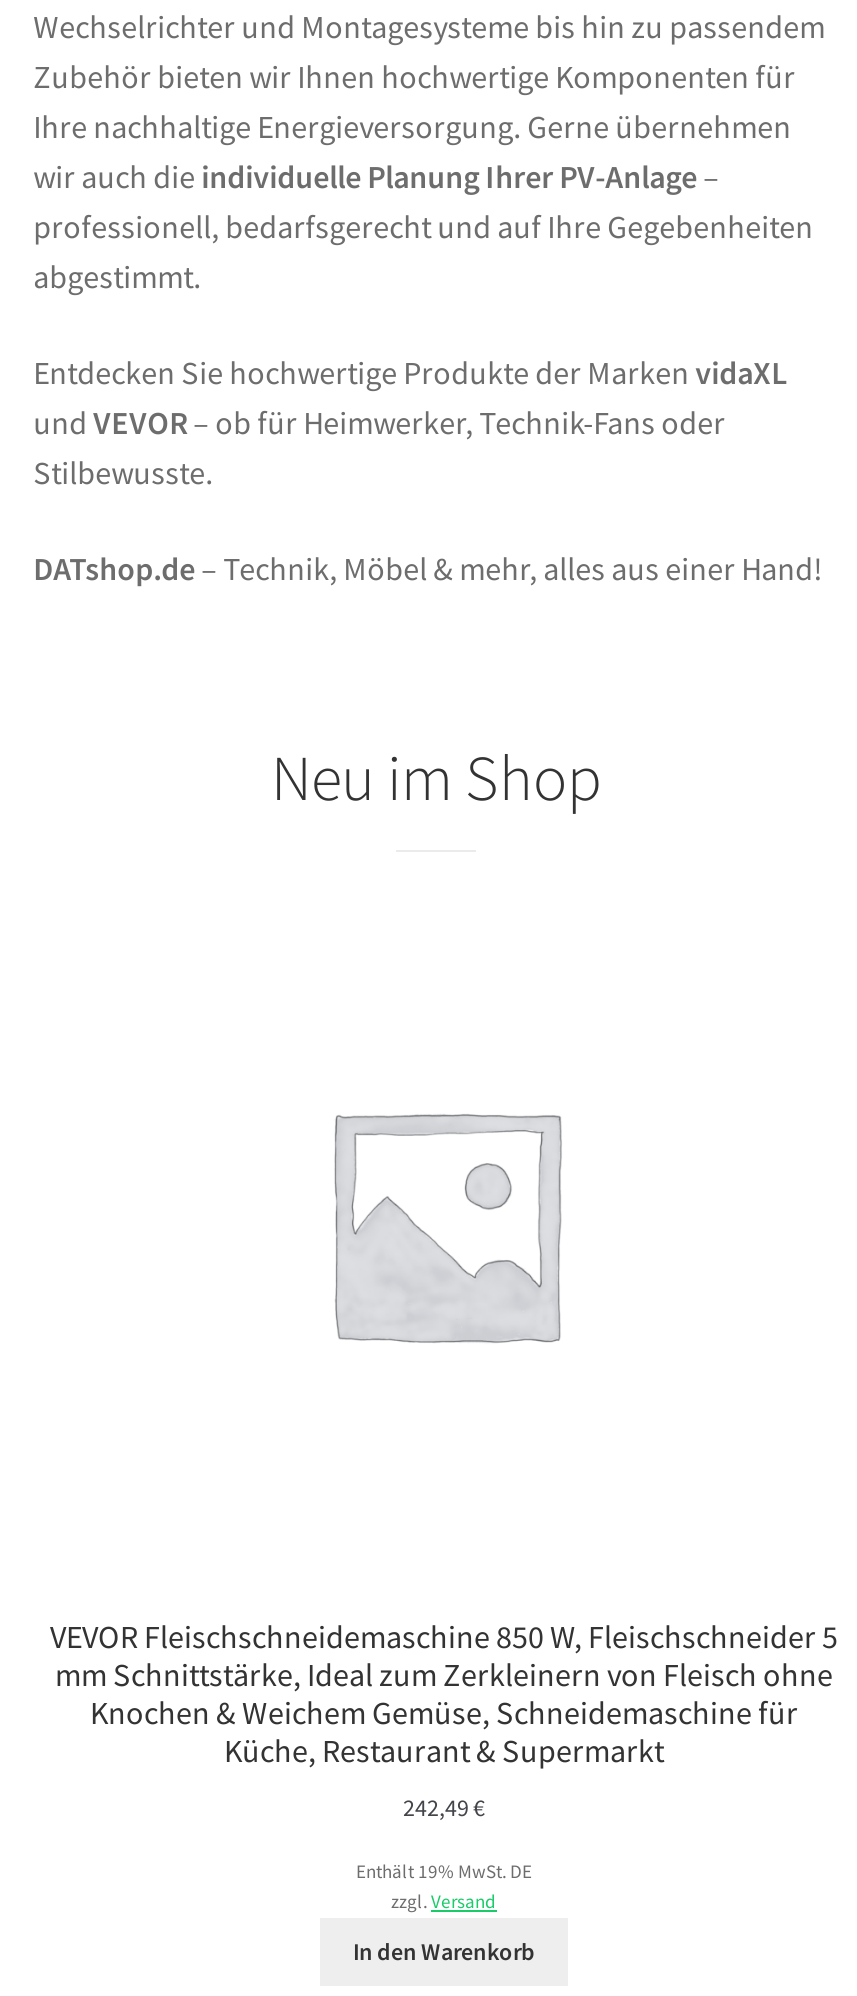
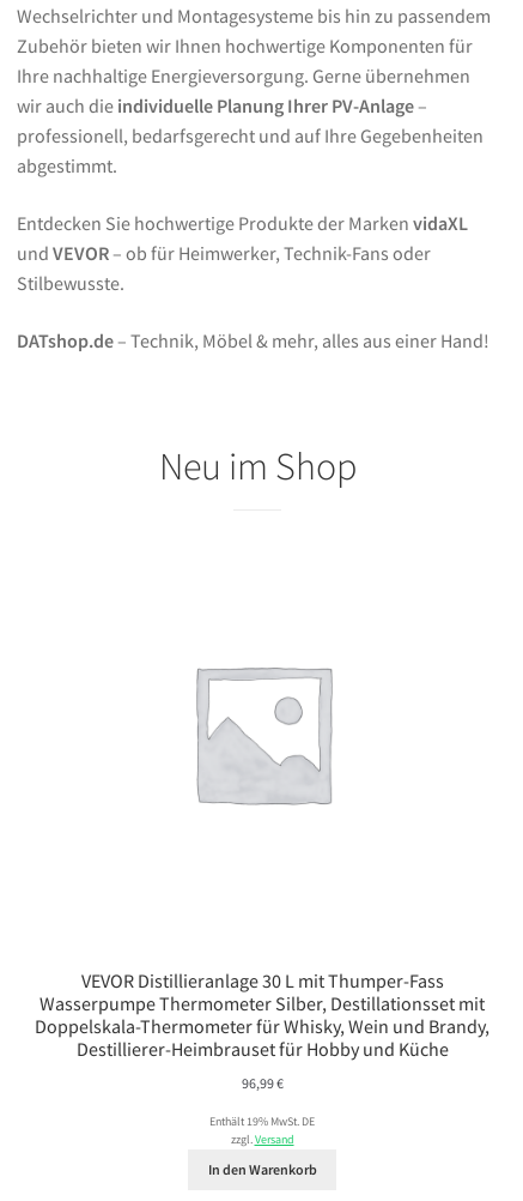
- VEVOR Fleischschneidemaschine 850 W, Fleischschneider 5
- mm Schnittstärke, Ideal zum Zerkleinern von Fleisch ohne
- Knochen & Weichem Gemüse, Schneidemaschine für
- Küche, Restaurant & Supermarkt
+ VEVOR Distillieranlage 30 L mit Thumper-Fass
+ Wasserpumpe Thermometer Silber, Destillationsset mit
+ Doppelskala-Thermometer für Whisky, Wein und Brandy,
+ Destillierer-Heimbrauset für Hobby und Küche

- 242,49 €
+ 96,99 €
